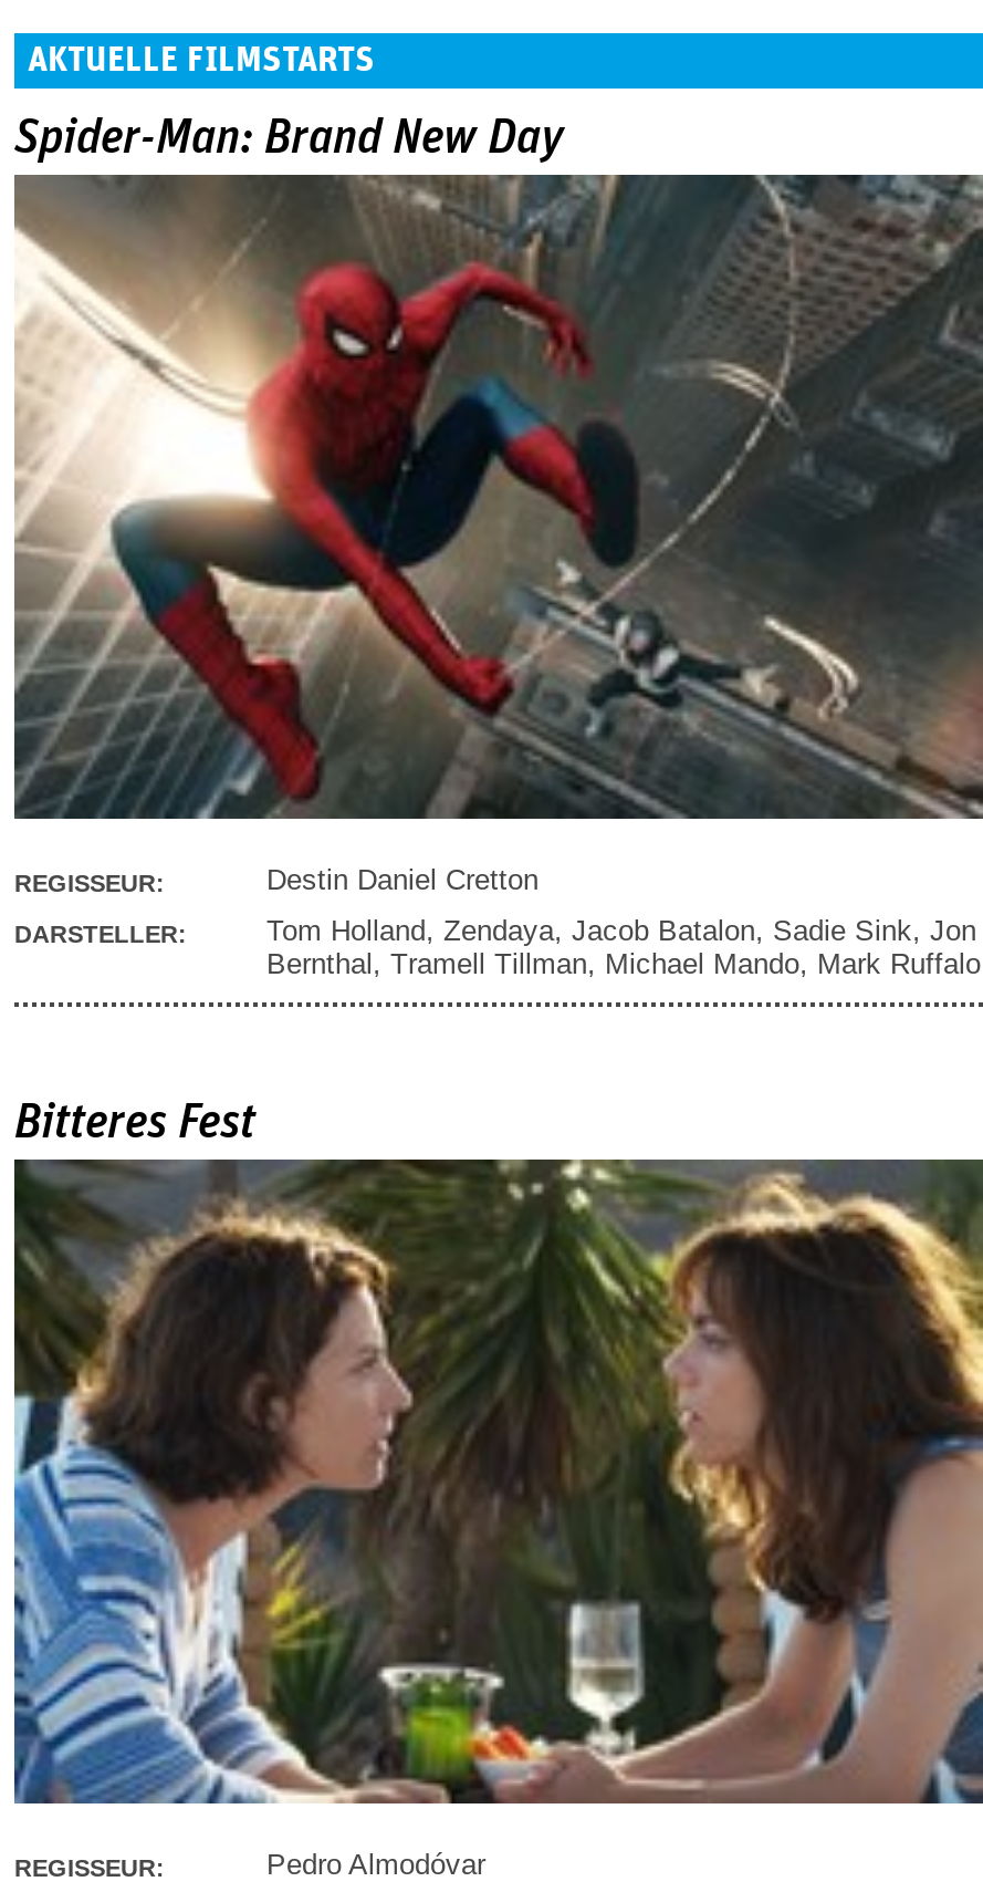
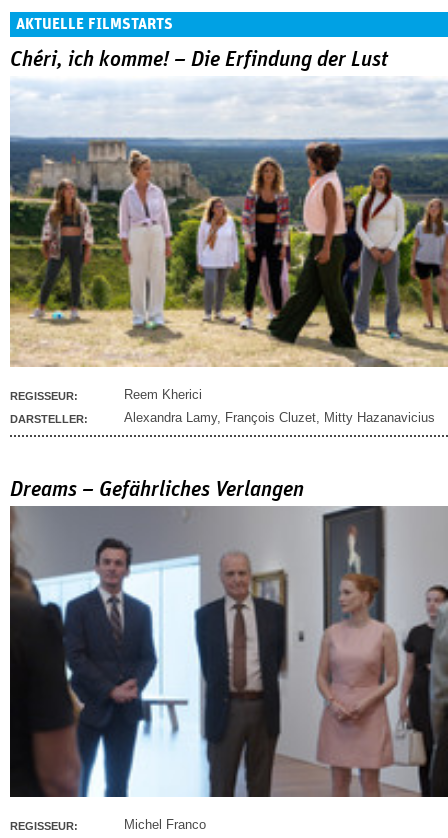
- Spider-Man: Brand New Day
+ Chéri, ich komme! – Die Erfindung der Lust

- [image]
- Destin Daniel Cretton
+ [image]
+ Reem Kherici

- Tom Holland, Zendaya, Jacob Batalon, Sadie Sink, Jon
- Bernthal, Tramell Tillman, Michael Mando, Mark Ruffalo
+ Alexandra Lamy, François Cluzet, Mitty Hazanavicius

- Bitteres Fest
+ Dreams – Gefährliches Verlangen

- [image]
- Pedro Almodóvar
+ [image]
+ Michel Franco
